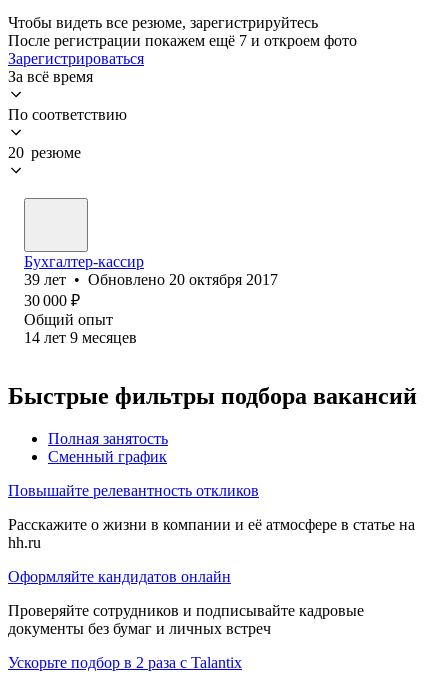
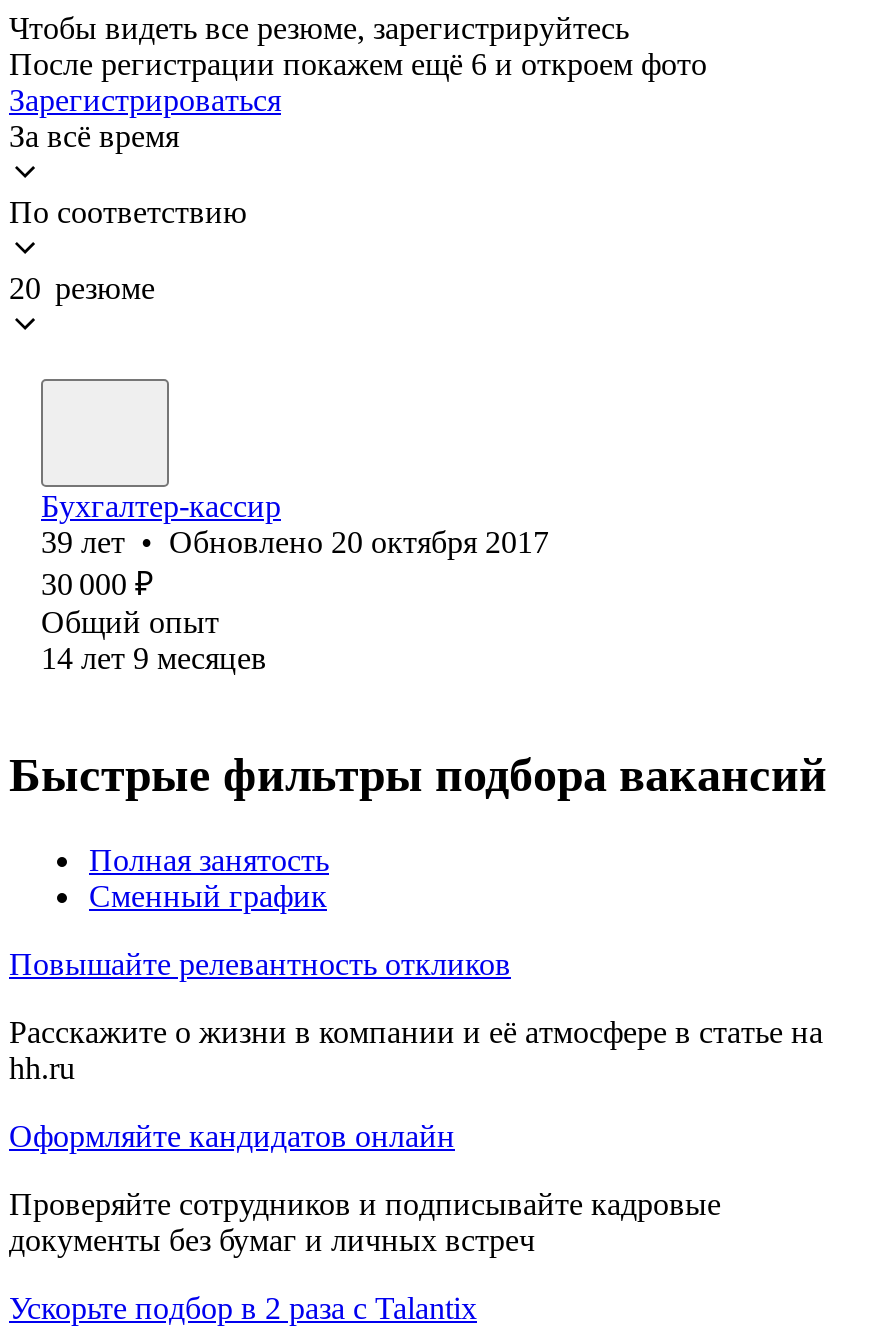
- После регистрации покажем ещё 7 и откроем фото
+ После регистрации покажем ещё 6 и откроем фото
